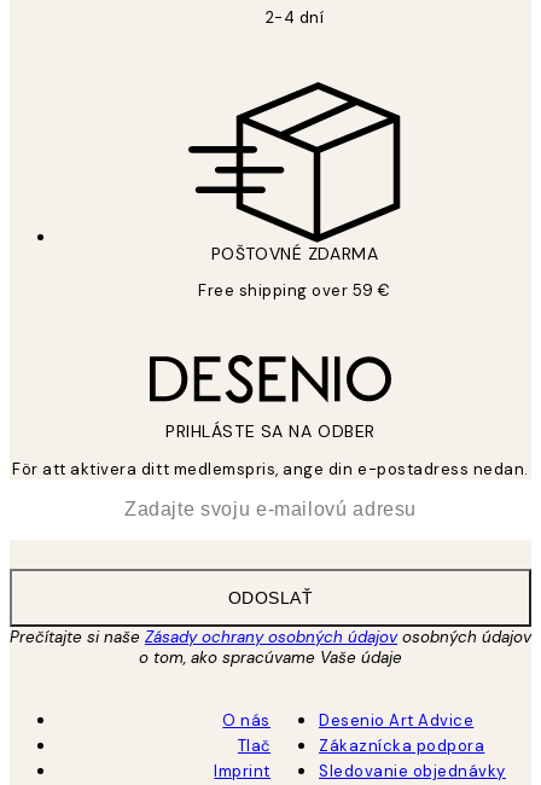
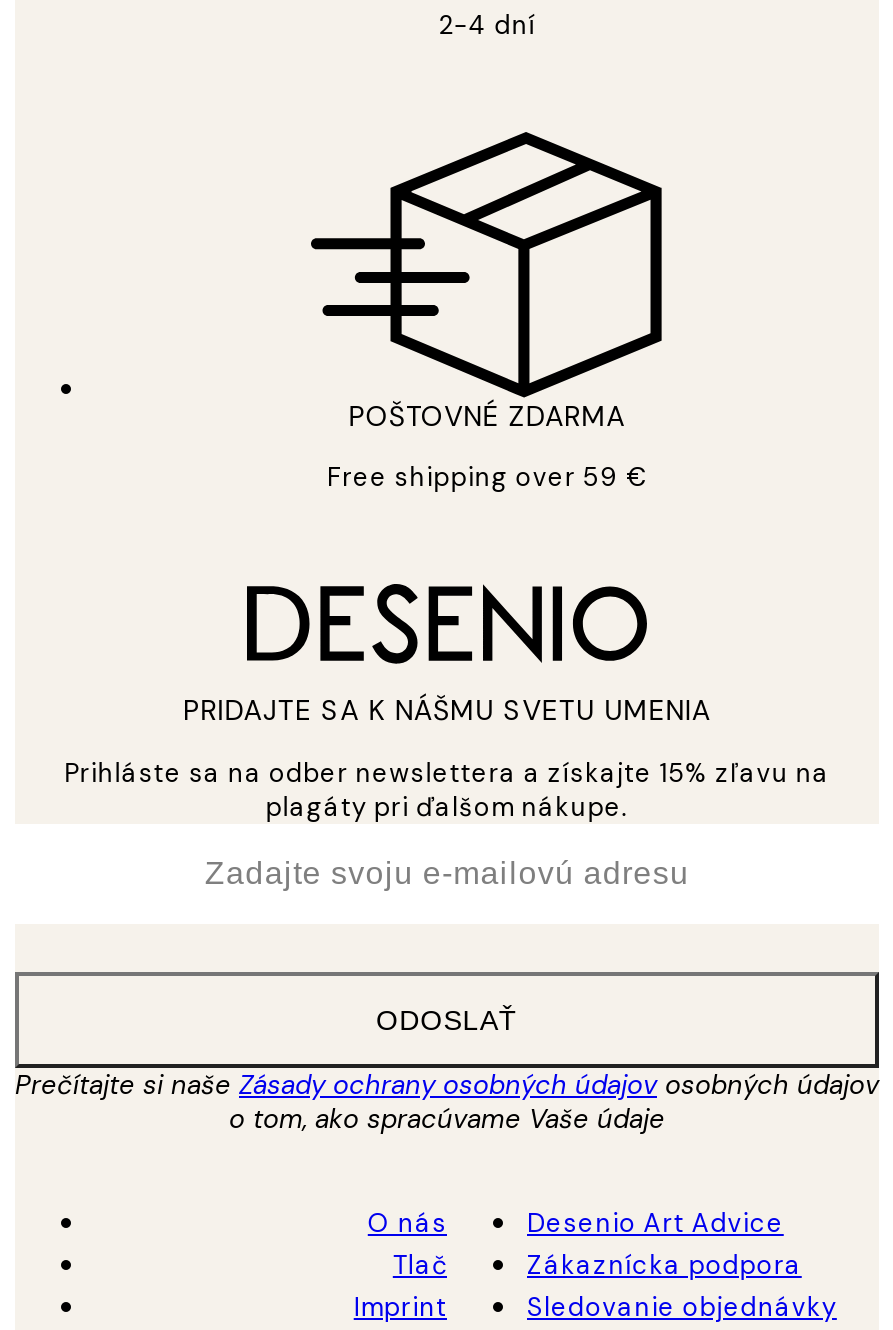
- PRIHLÁSTE SA NA ODBER
+ PRIDAJTE SA K NÁŠMU SVETU UMENIA

- För att aktivera ditt medlemspris, ange din e-postadress nedan.
+ Prihláste sa na odber newslettera a získajte 15% zľavu na
+ plagáty pri ďalšom nákupe.
